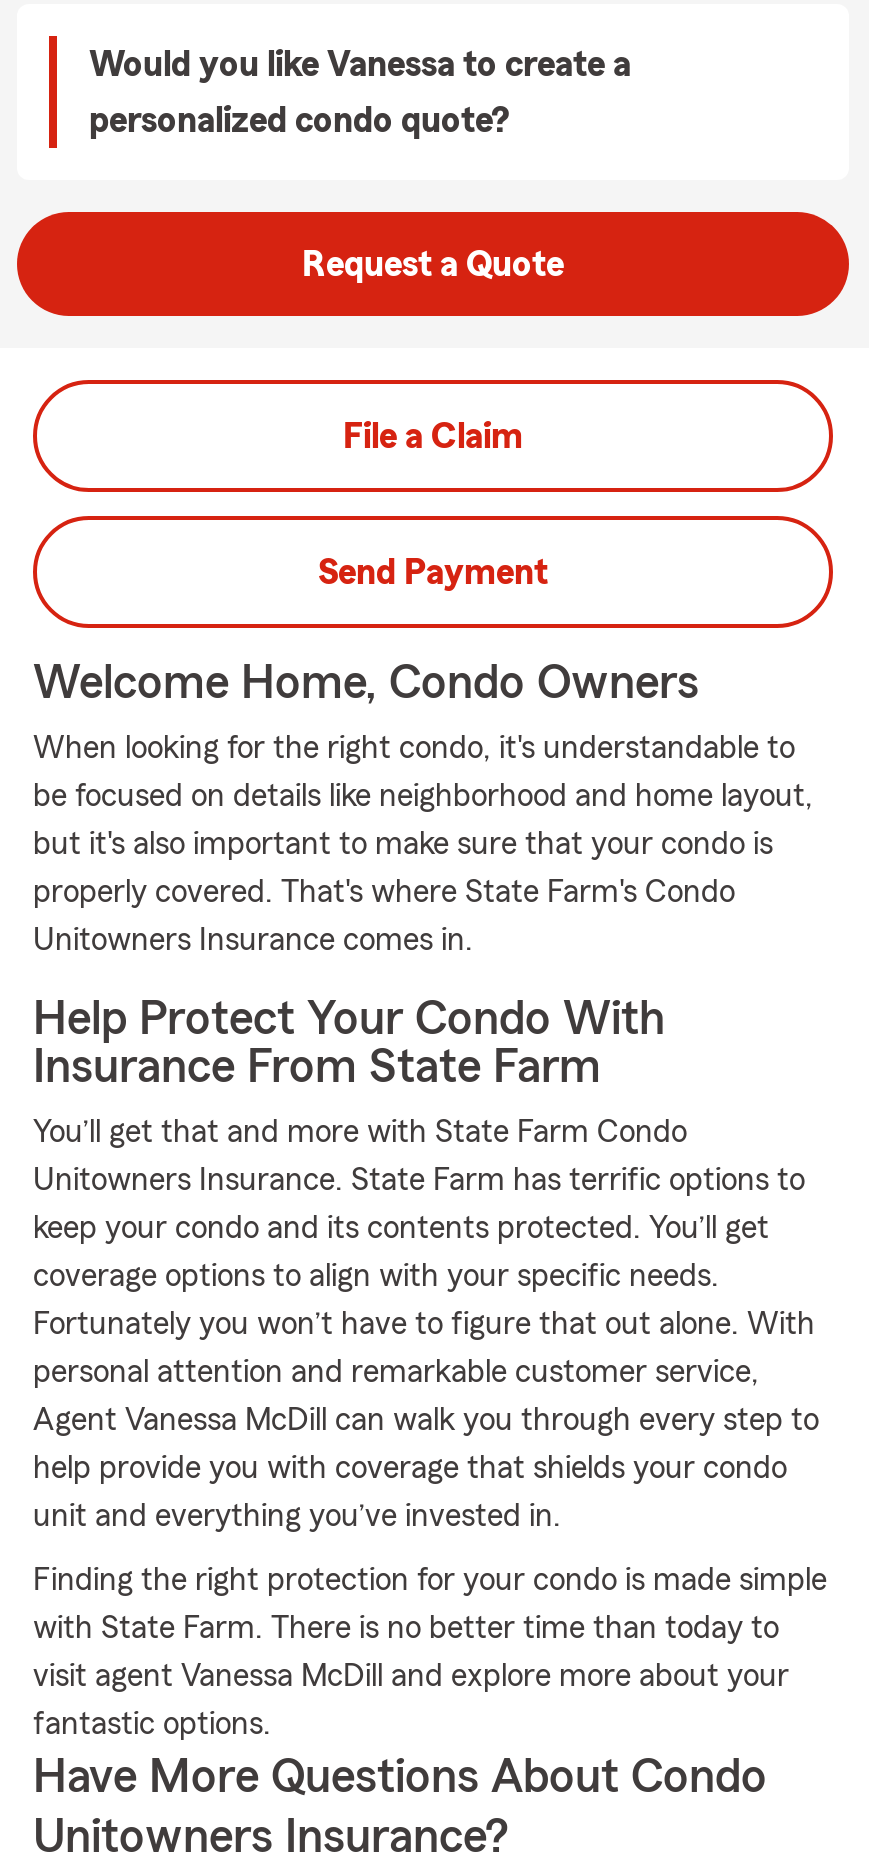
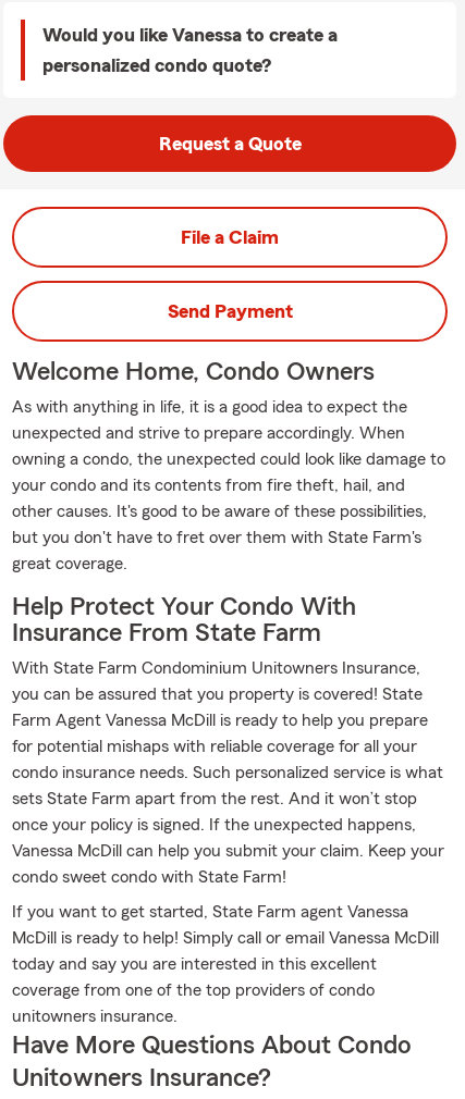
- When looking for the right condo, it's understandable to
- be focused on details like neighborhood and home layout,
- but it's also important to make sure that your condo is
- properly covered. That's where State Farm's Condo
- Unitowners Insurance comes in.
+ As with anything in life, it is a good idea to expect the
+ unexpected and strive to prepare accordingly. When
+ owning a condo, the unexpected could look like damage to
+ your condo and its contents from fire theft, hail, and
+ other causes. It's good to be aware of these possibilities,
+ but you don't have to fret over them with State Farm's
+ great coverage.

- You’ll get that and more with State Farm Condo
- Unitowners Insurance. State Farm has terrific options to
- keep your condo and its contents protected. You’ll get
- coverage options to align with your specific needs.
- Fortunately you won’t have to figure that out alone. With
- personal attention and remarkable customer service,
- Agent Vanessa McDill can walk you through every step to
- help provide you with coverage that shields your condo
- unit and everything you’ve invested in.
- Finding the right protection for your condo is made simple
- with State Farm. There is no better time than today to
- visit agent Vanessa McDill and explore more about your
- fantastic options.
+ With State Farm Condominium Unitowners Insurance,
+ you can be assured that you property is covered! State
+ Farm Agent Vanessa McDill is ready to help you prepare
+ for potential mishaps with reliable coverage for all your
+ condo insurance needs. Such personalized service is what
+ sets State Farm apart from the rest. And it won’t stop
+ once your policy is signed. If the unexpected happens,
+ Vanessa McDill can help you submit your claim. Keep your
+ condo sweet condo with State Farm!
+ If you want to get started, State Farm agent Vanessa
+ McDill is ready to help! Simply call or email Vanessa McDill
+ today and say you are interested in this excellent
+ coverage from one of the top providers of condo
+ unitowners insurance.
